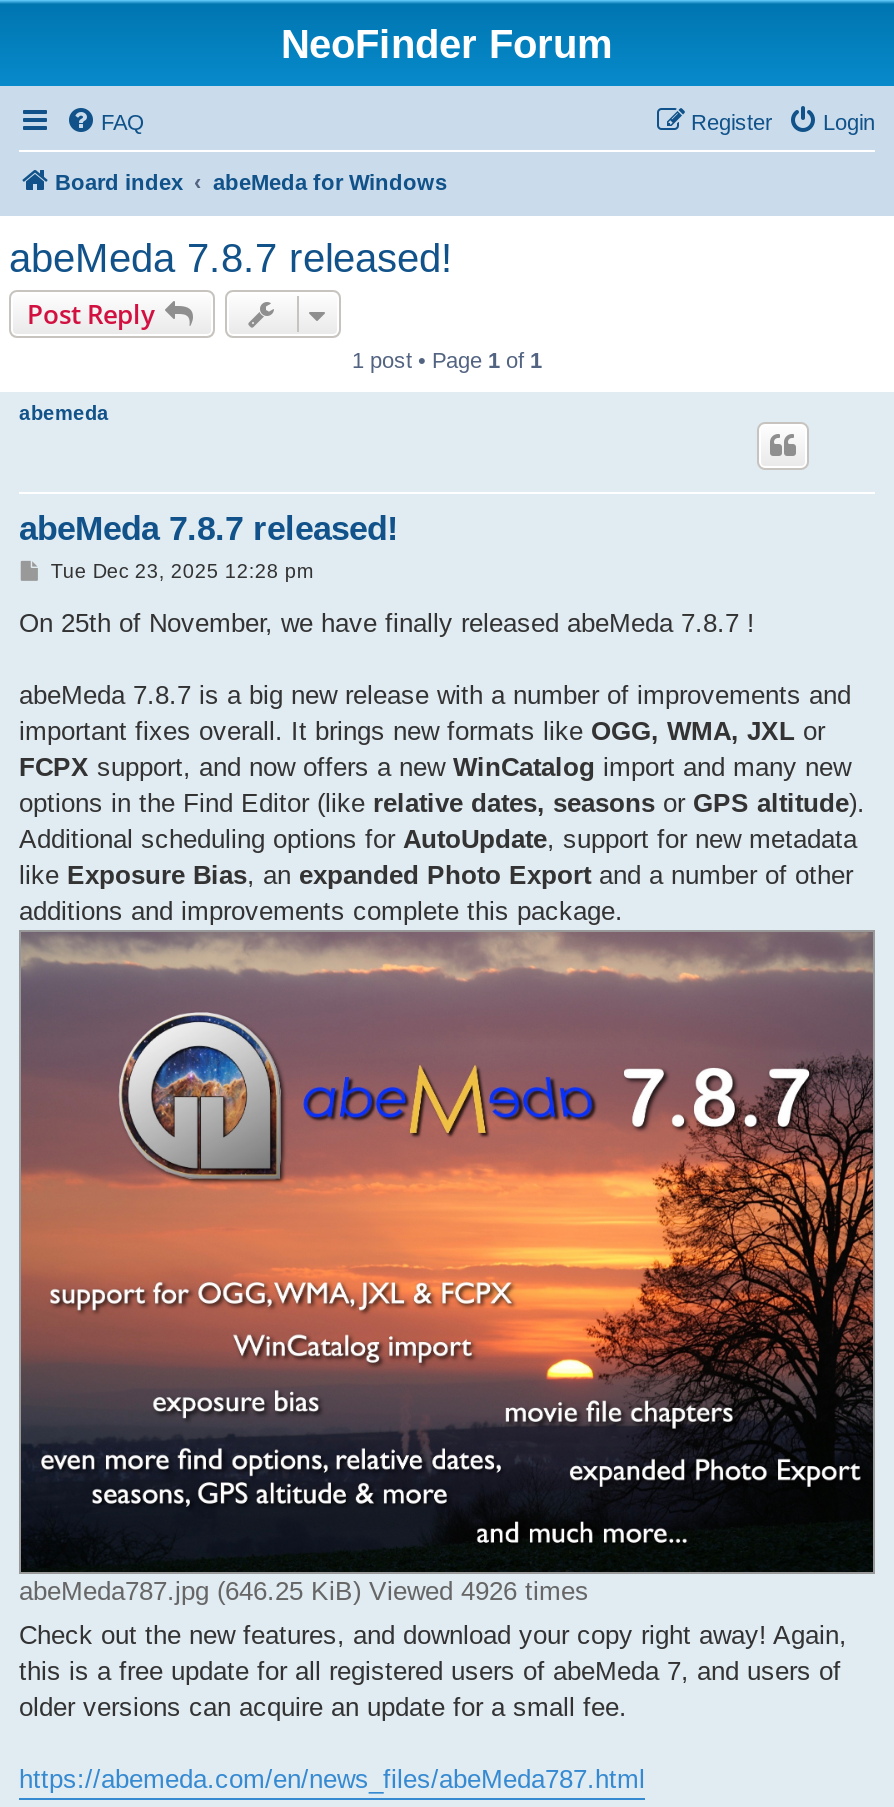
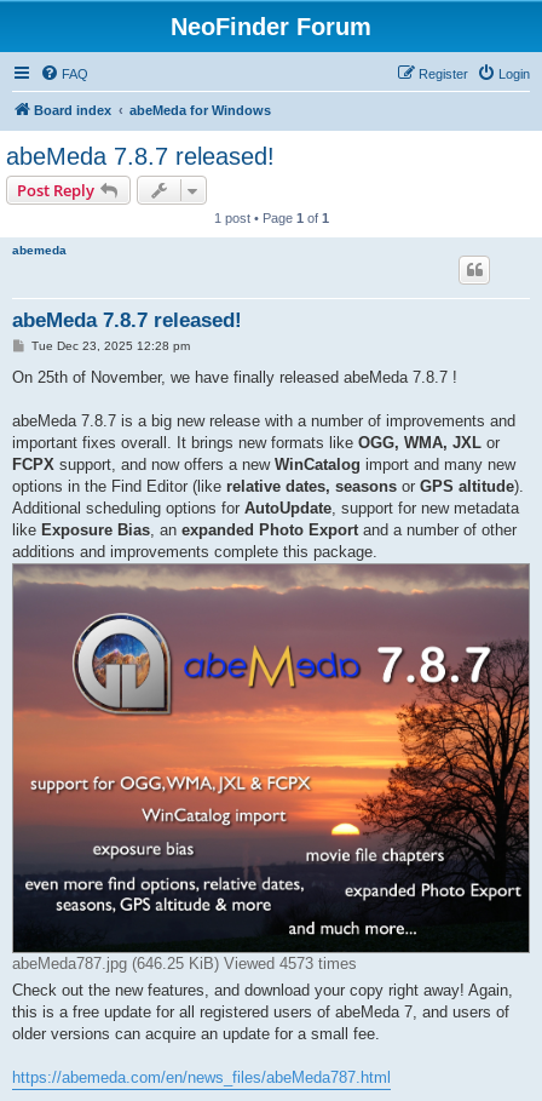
- abeMeda787.jpg (646.25 KiB) Viewed 4926 times
+ abeMeda787.jpg (646.25 KiB) Viewed 4573 times
